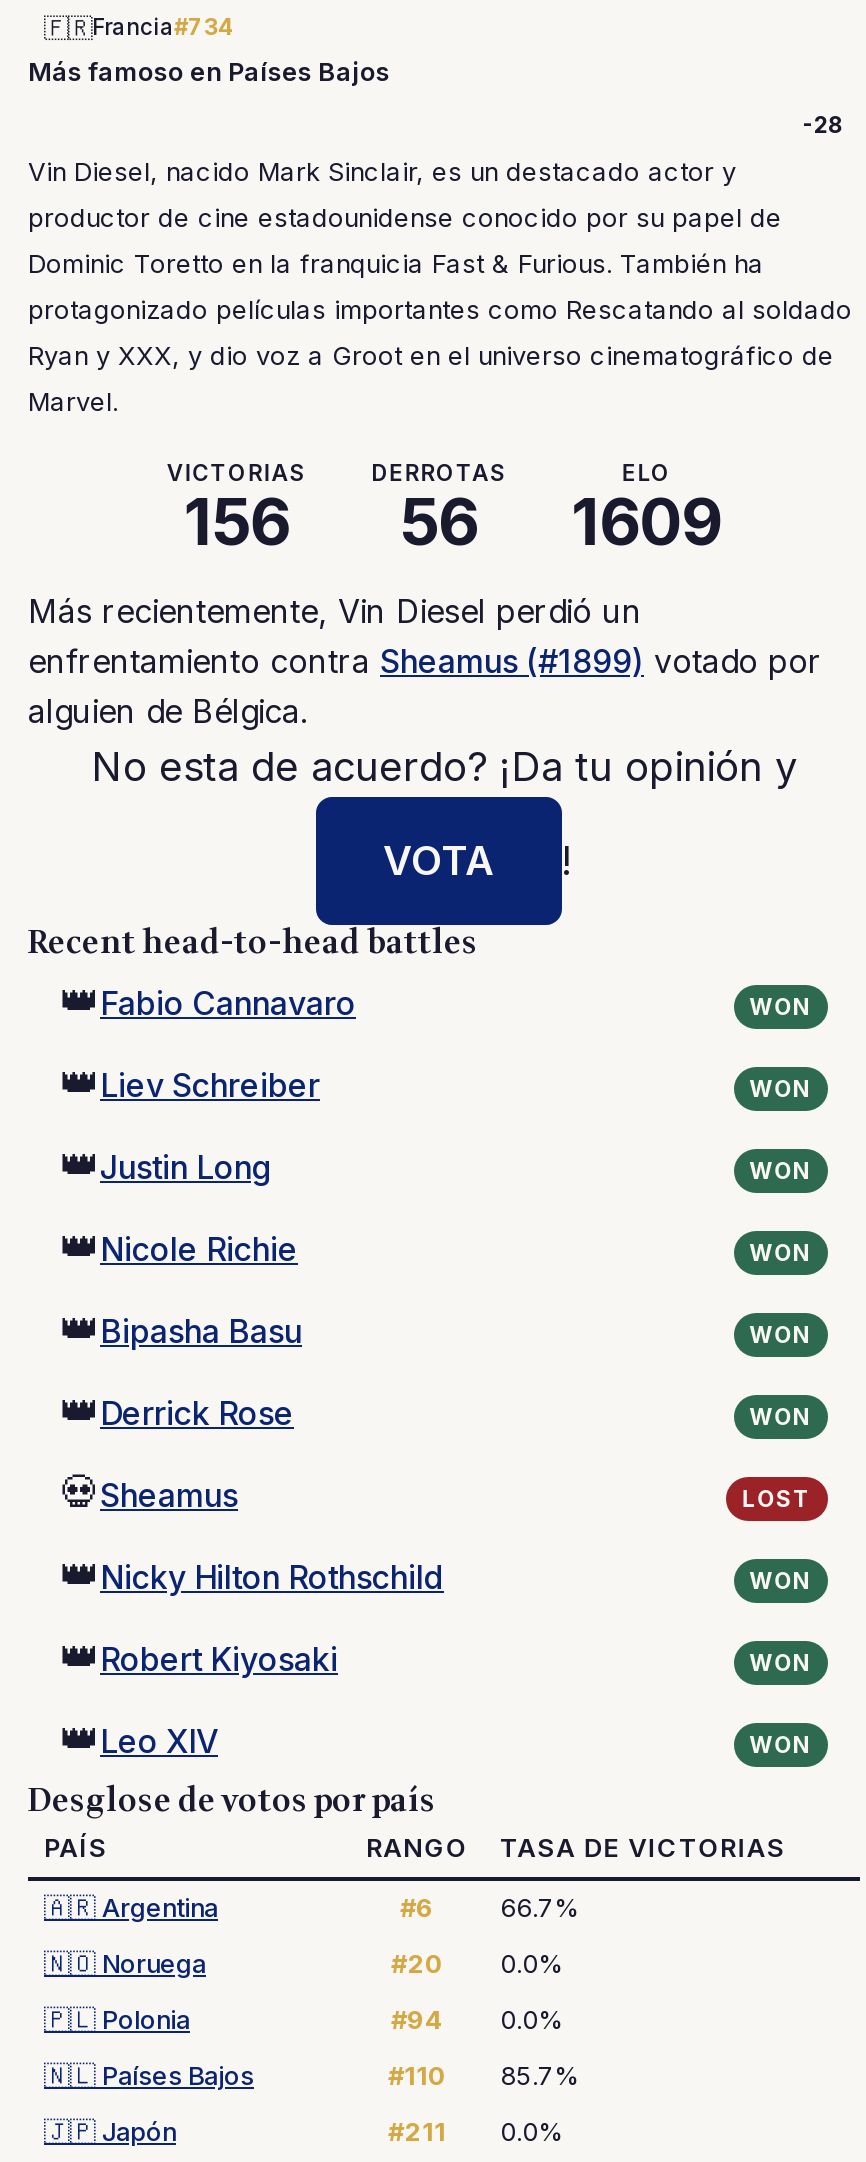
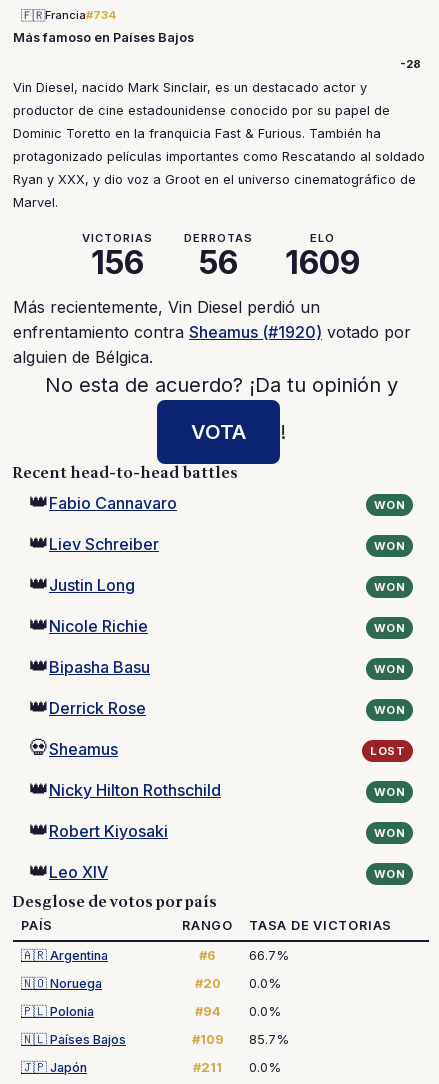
- enfrentamiento contra Sheamus (#1899) votado por
+ enfrentamiento contra Sheamus (#1920) votado por

- #110 85.7%
+ #109 85.7%
